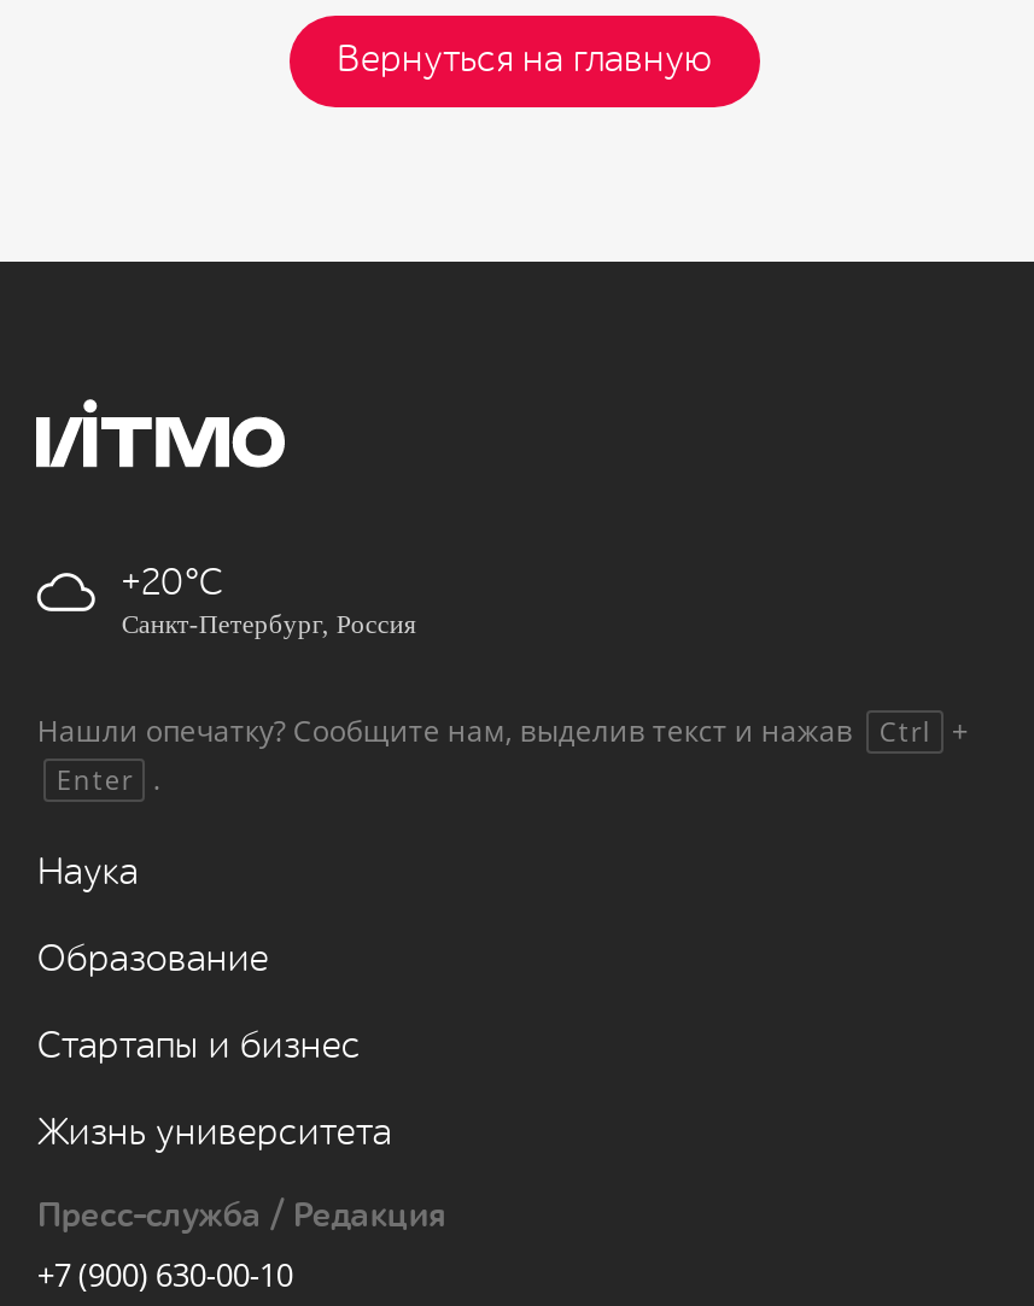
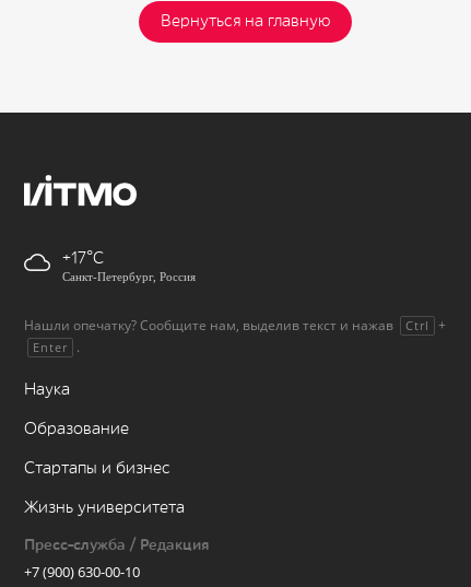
- +20
+ +17
